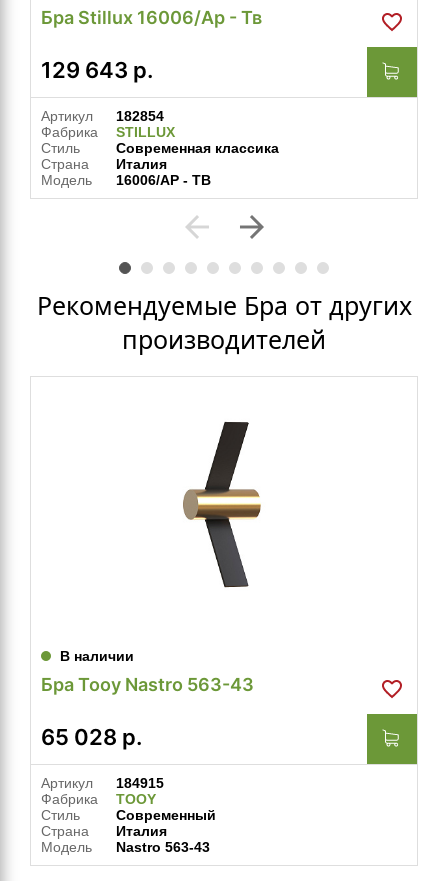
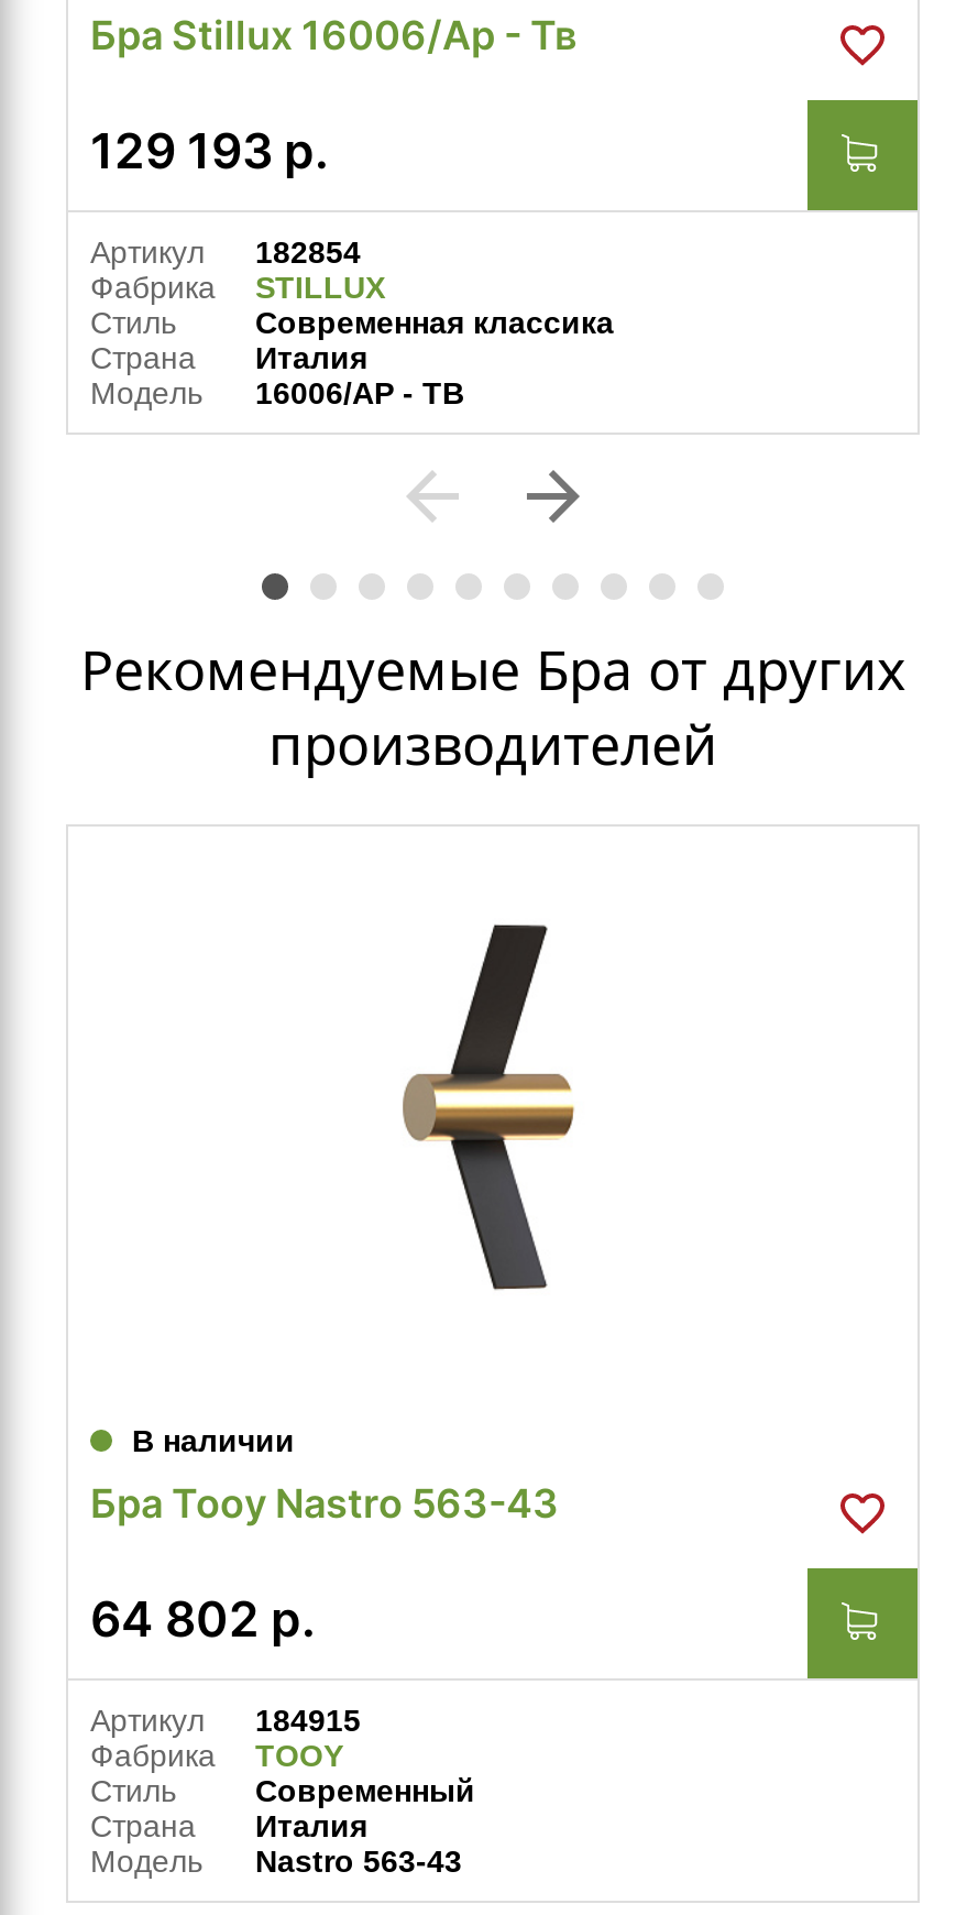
- 129 643 р.
+ 129 193 р.

- 65 028 р.
+ 64 802 р.
